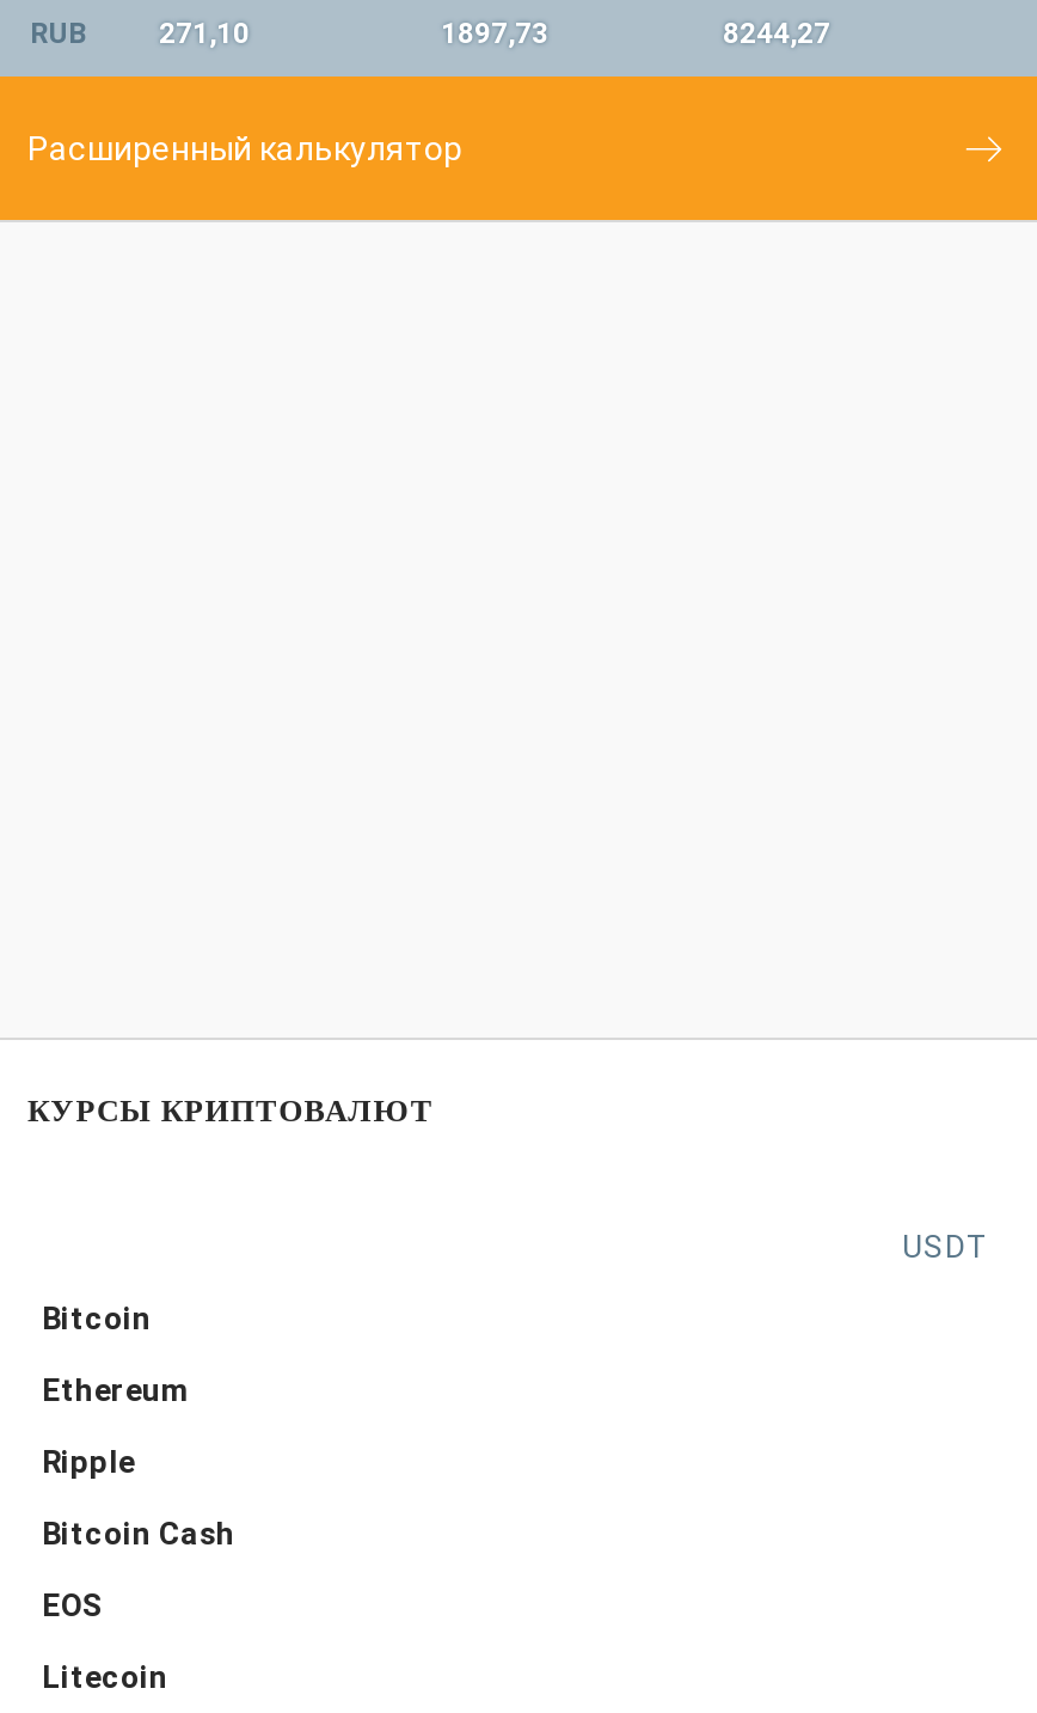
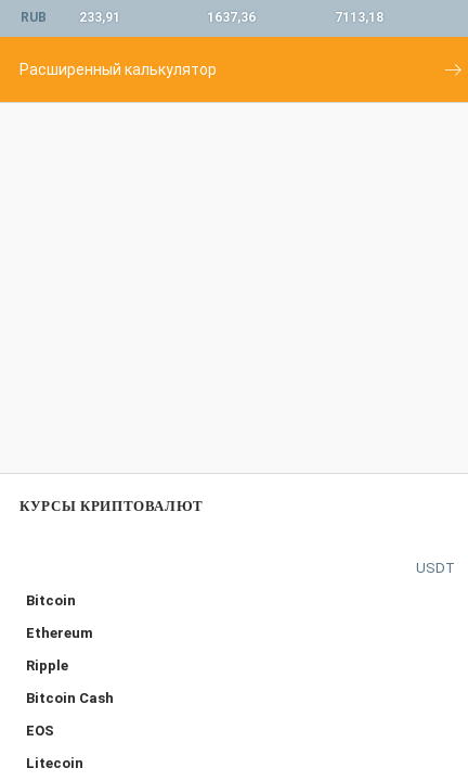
- 271,10
+ 233,91

- 1897,73
+ 1637,36

- 8244,27
+ 7113,18
